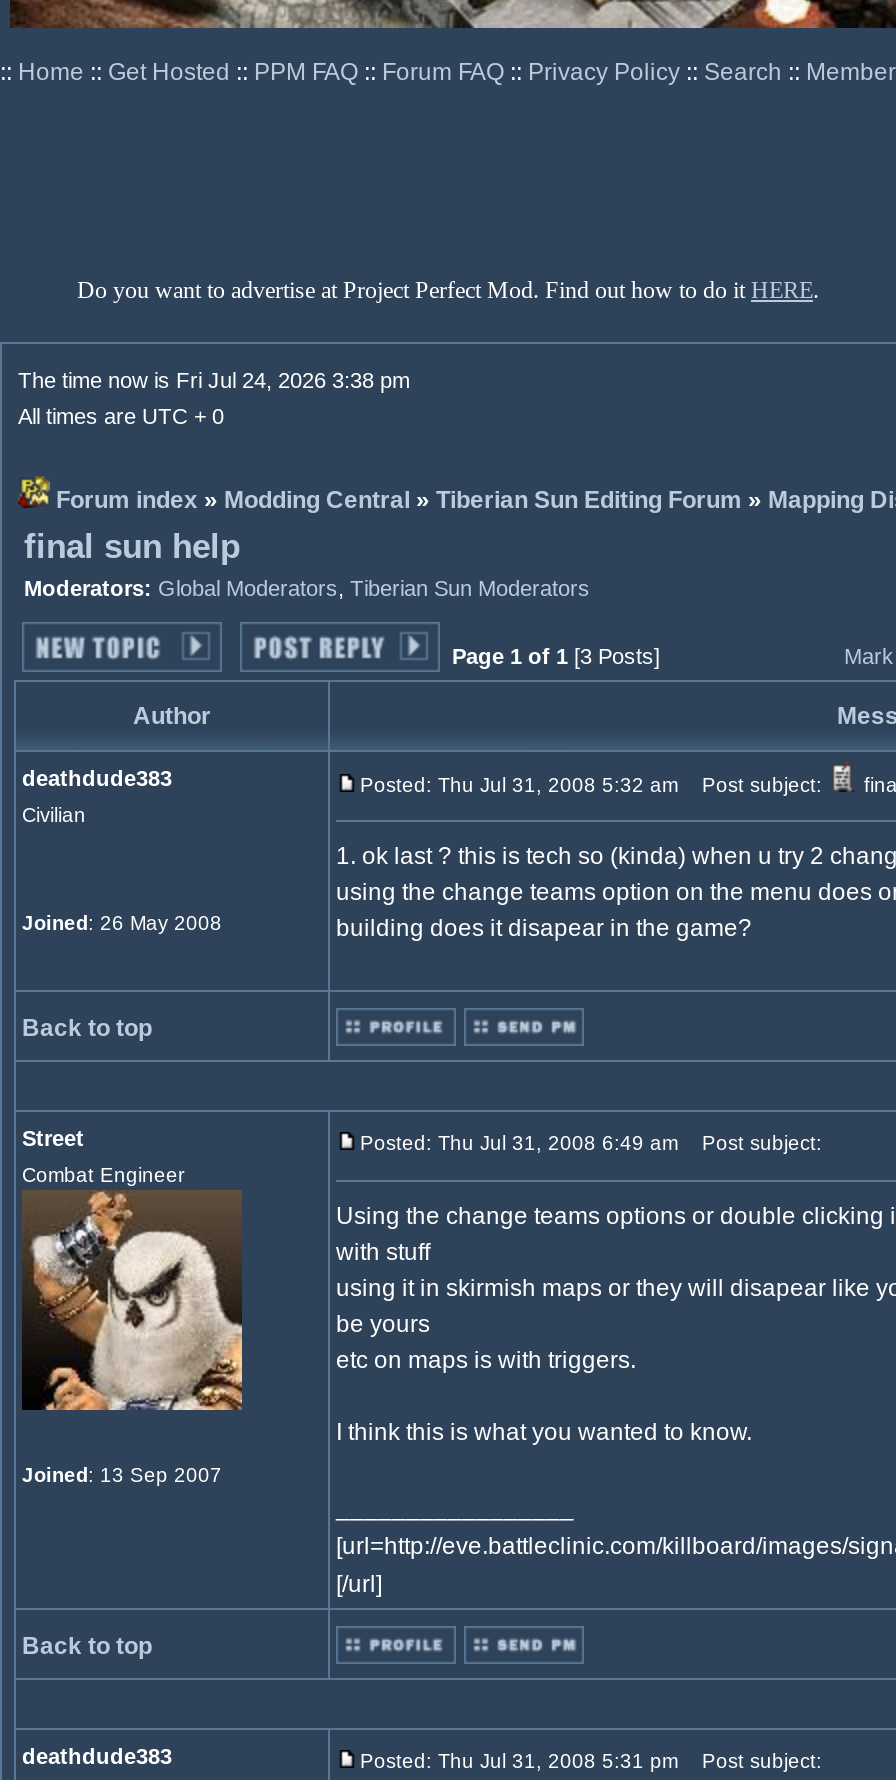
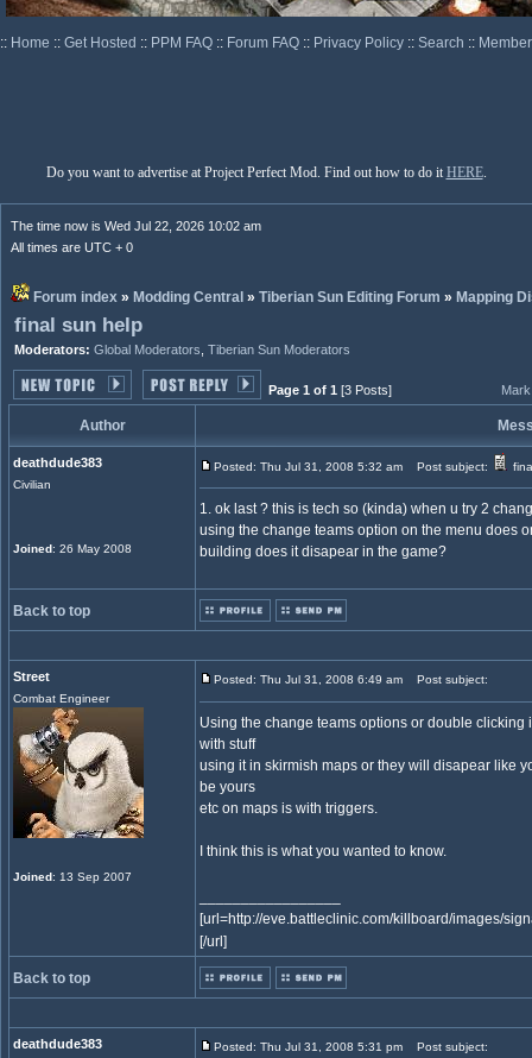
- The time now is Fri Jul 24, 2026 3:38 pm
+ The time now is Wed Jul 22, 2026 10:02 am
